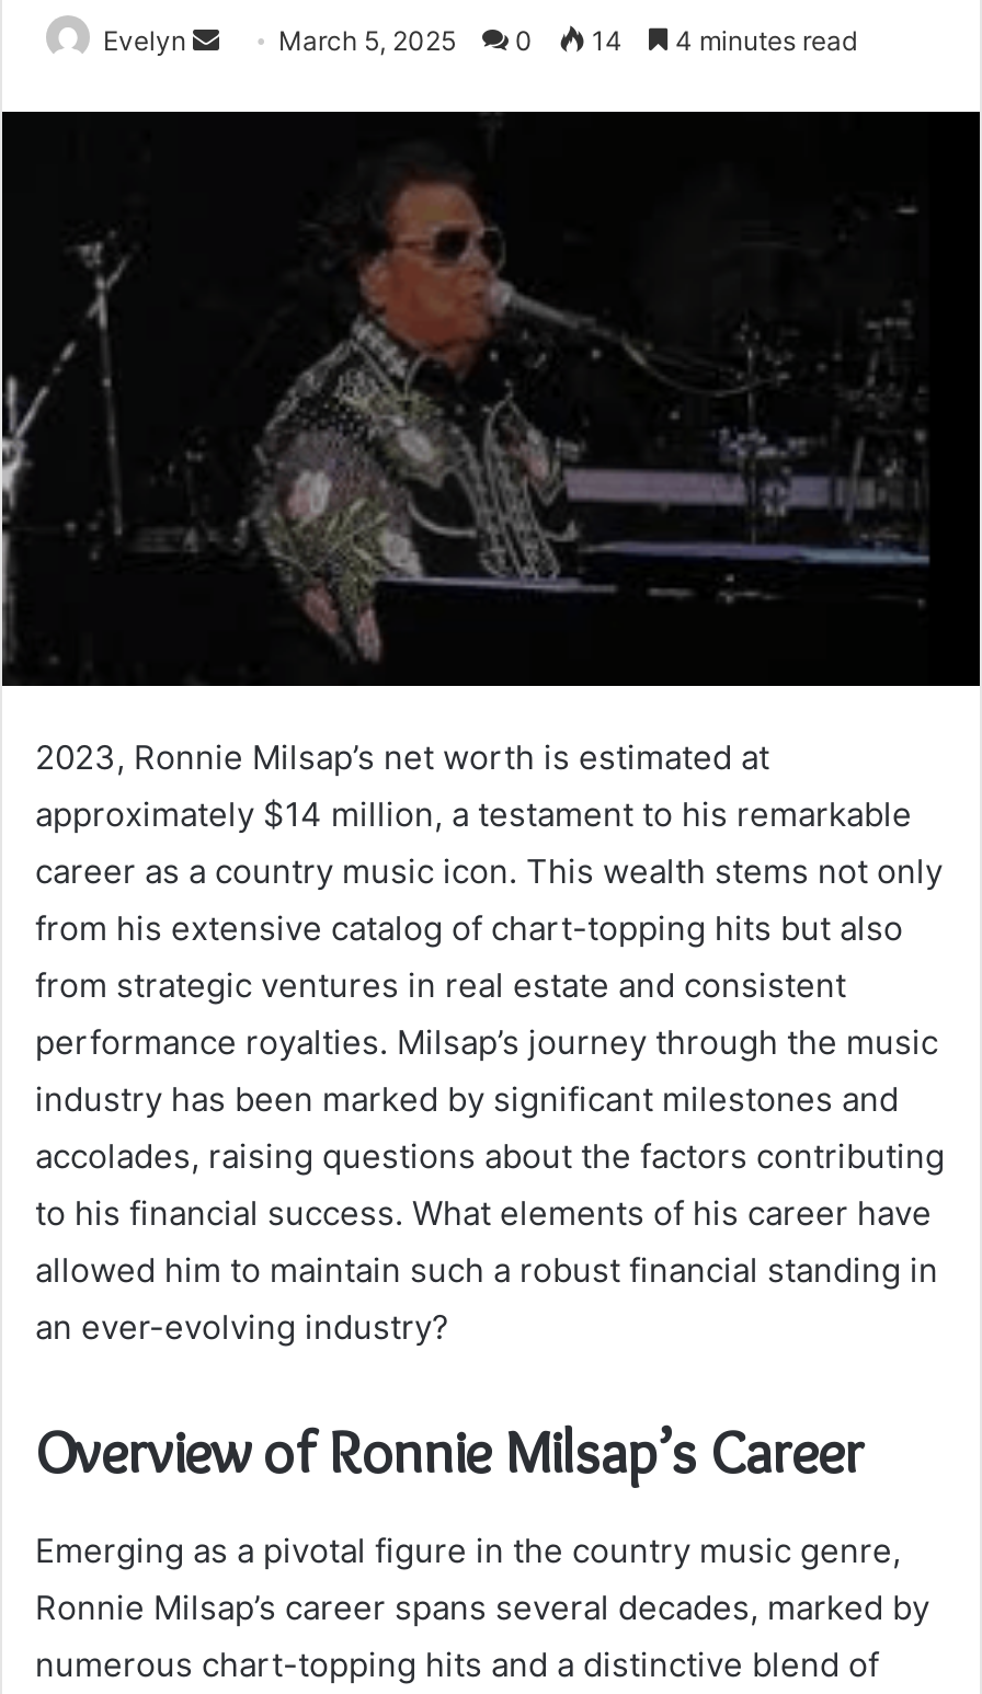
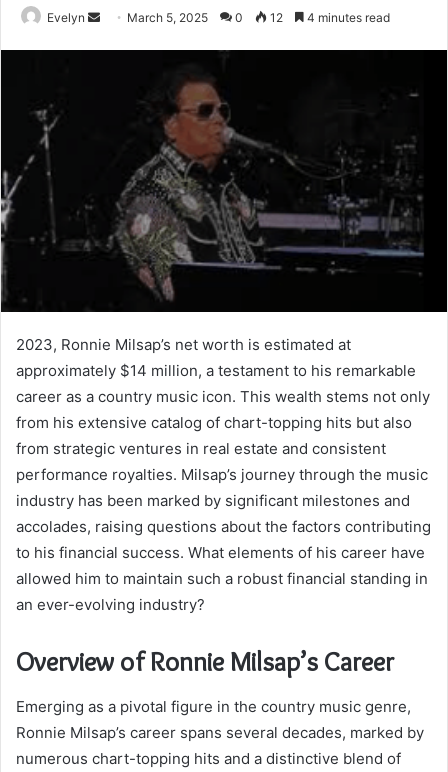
- 14
+ 12
